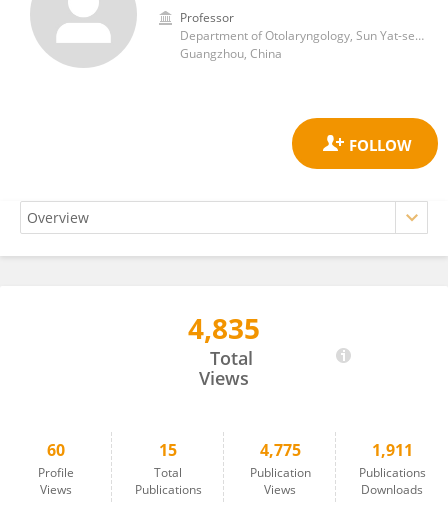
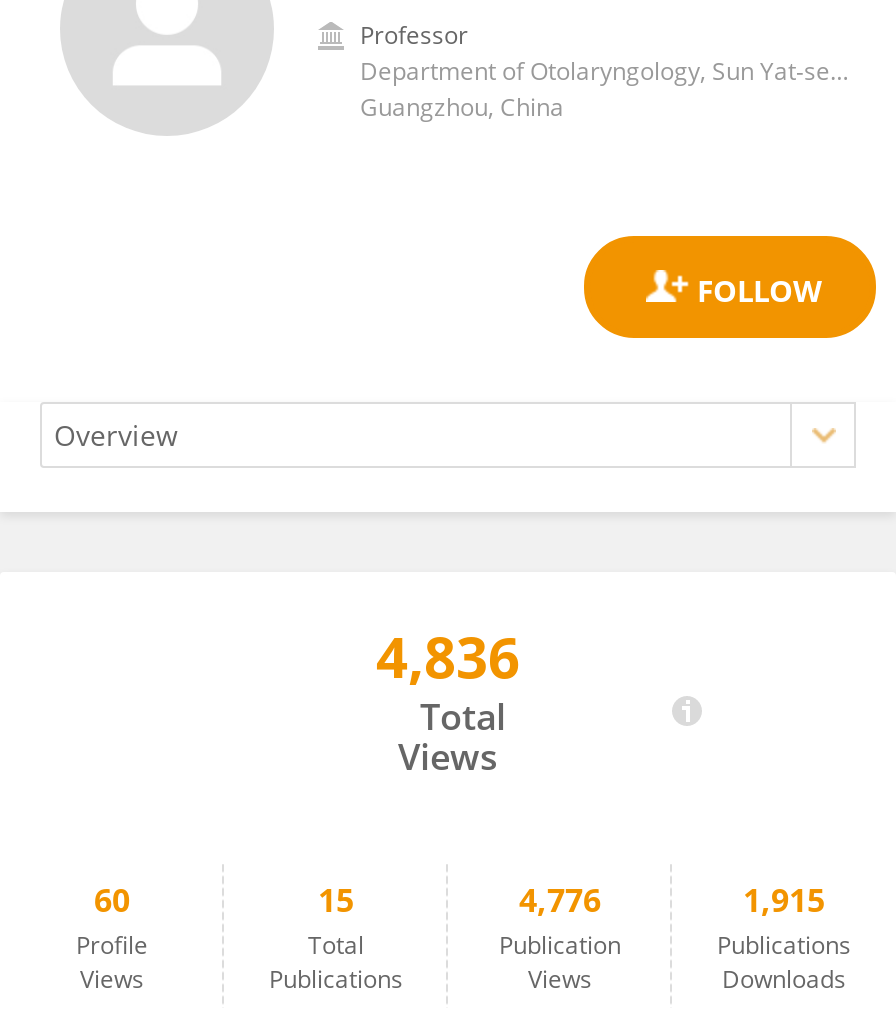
- 4,835
+ 4,836

- 4,775
+ 4,776

- 1,911
+ 1,915
